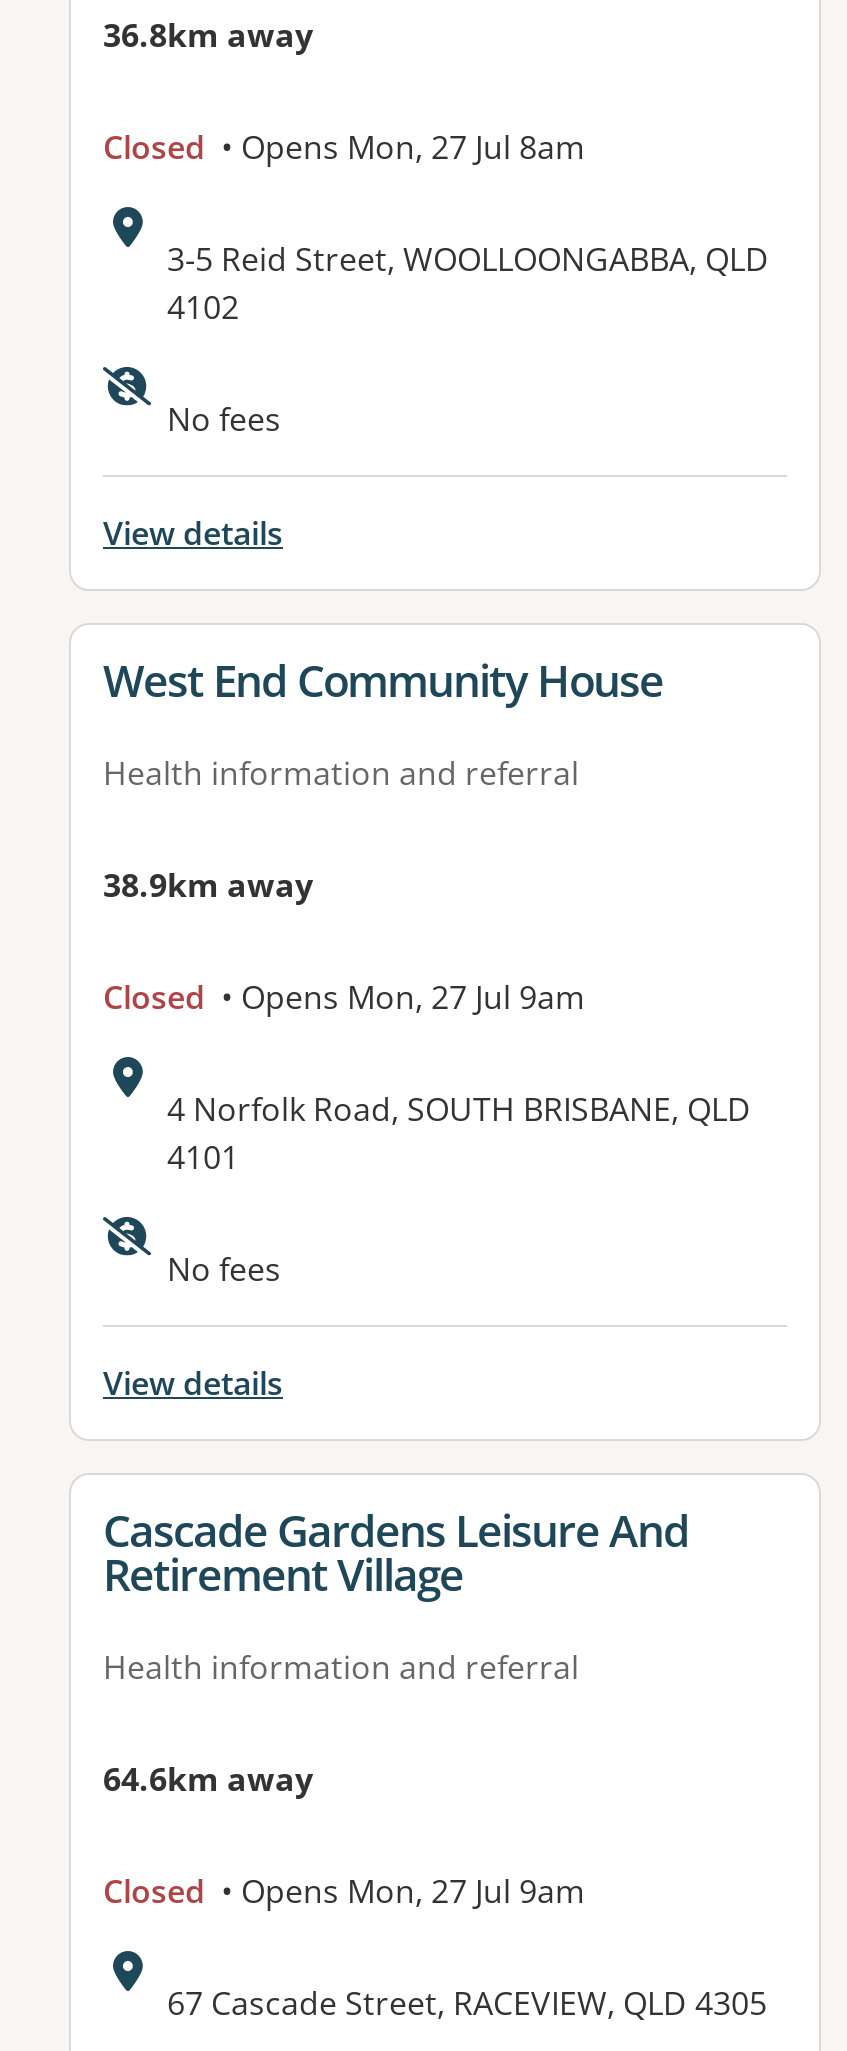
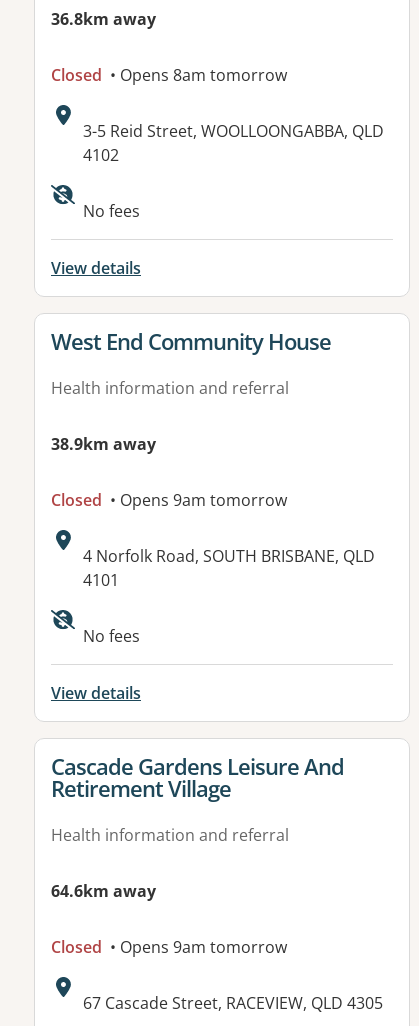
- Closed • Opens Mon, 27 Jul 8am
+ Closed • Opens 8am tomorrow

- Closed • Opens Mon, 27 Jul 9am
+ Closed • Opens 9am tomorrow

- Closed • Opens Mon, 27 Jul 9am
+ Closed • Opens 9am tomorrow
